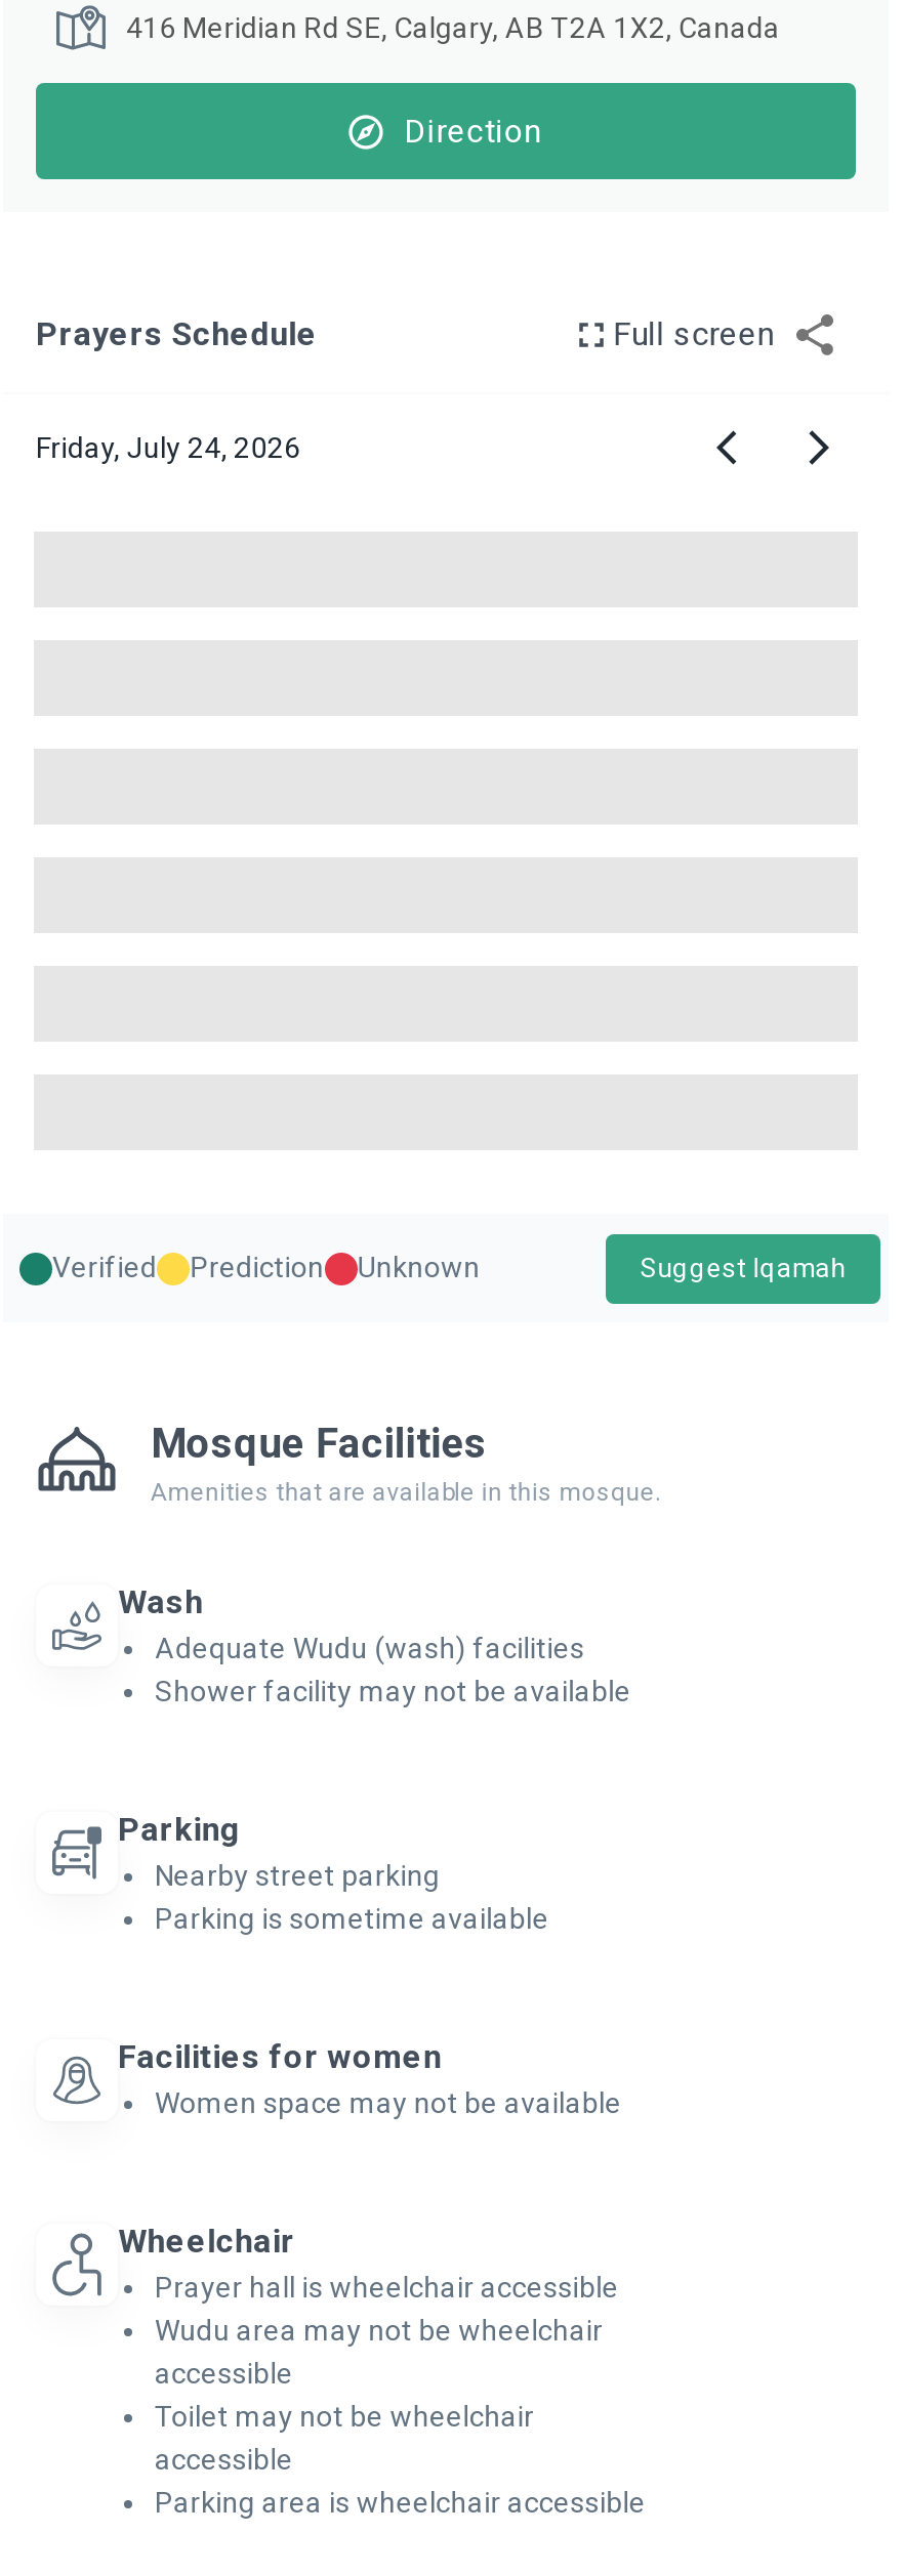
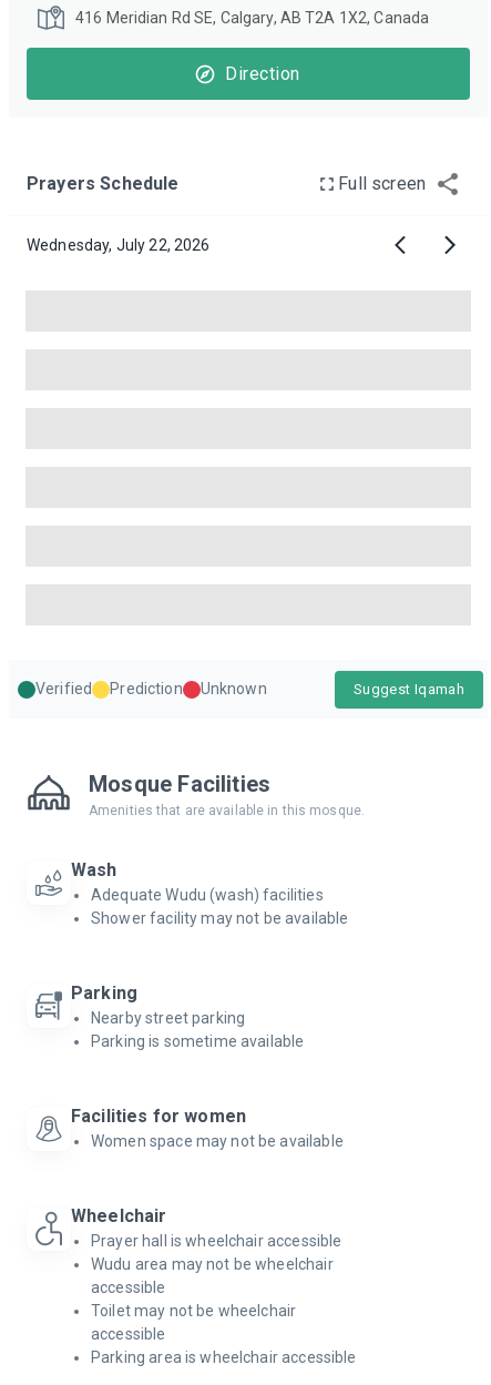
- Friday, July 24, 2026
+ Wednesday, July 22, 2026
